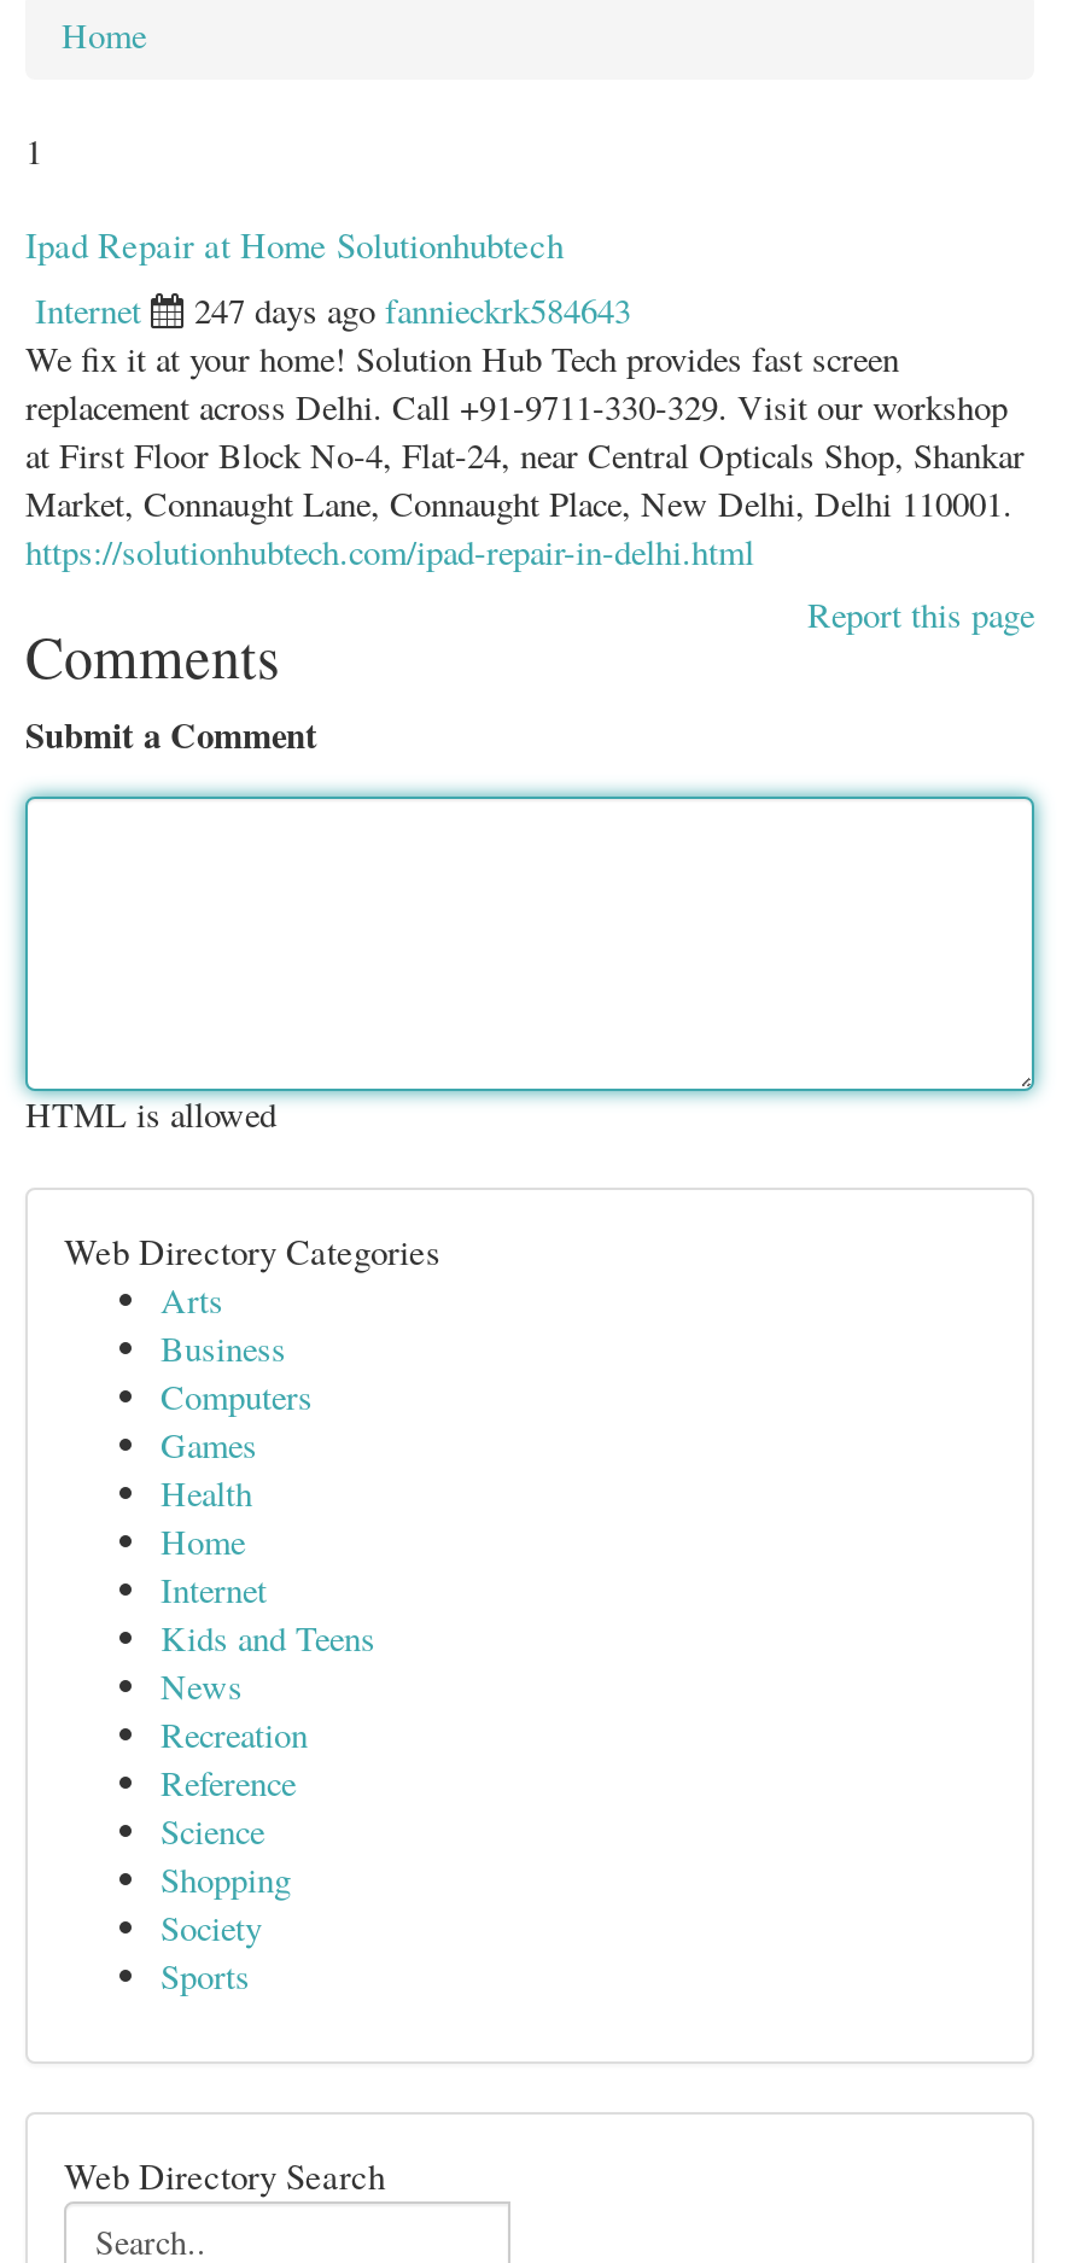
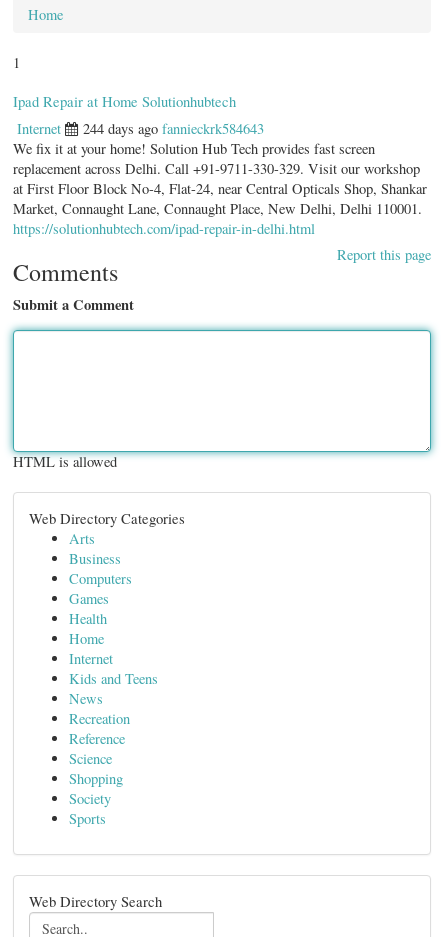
- 247 days ago fannieckrk584643
+ 244 days ago fannieckrk584643
